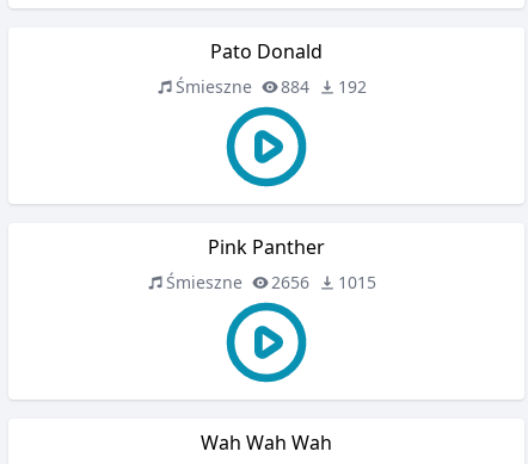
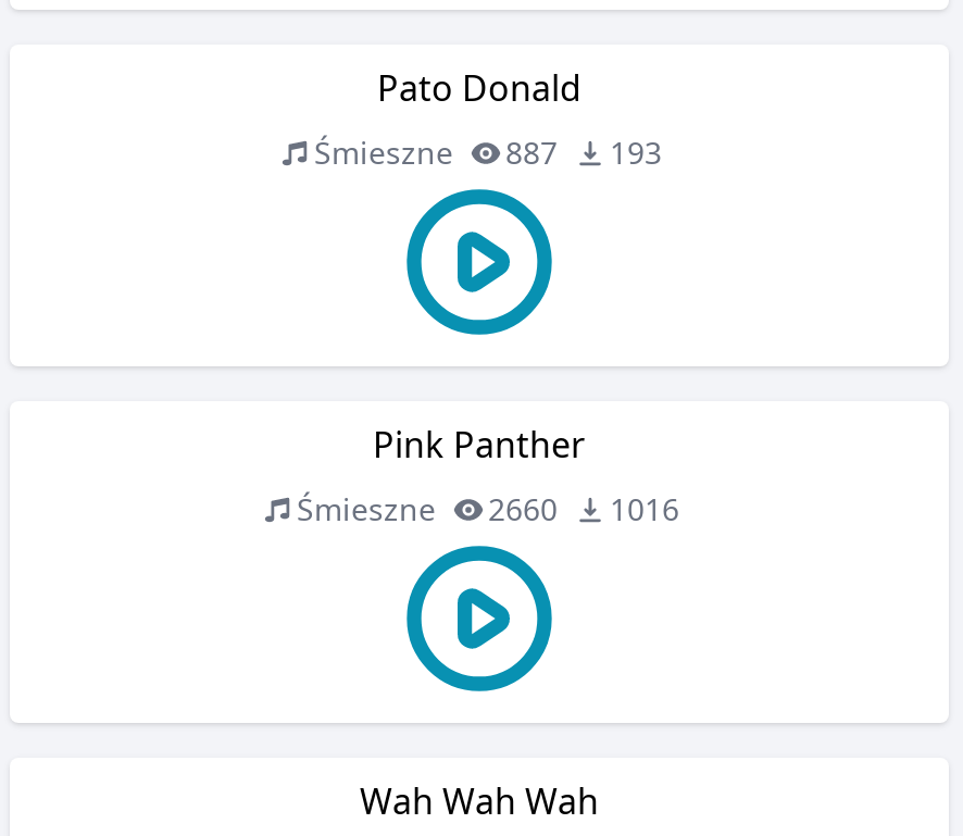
- 884
+ 887

- 192
+ 193

- 2656
+ 2660

- 1015
+ 1016
